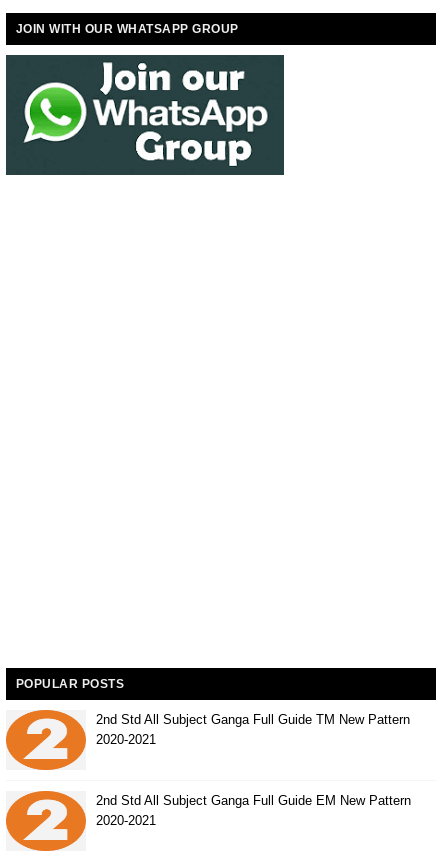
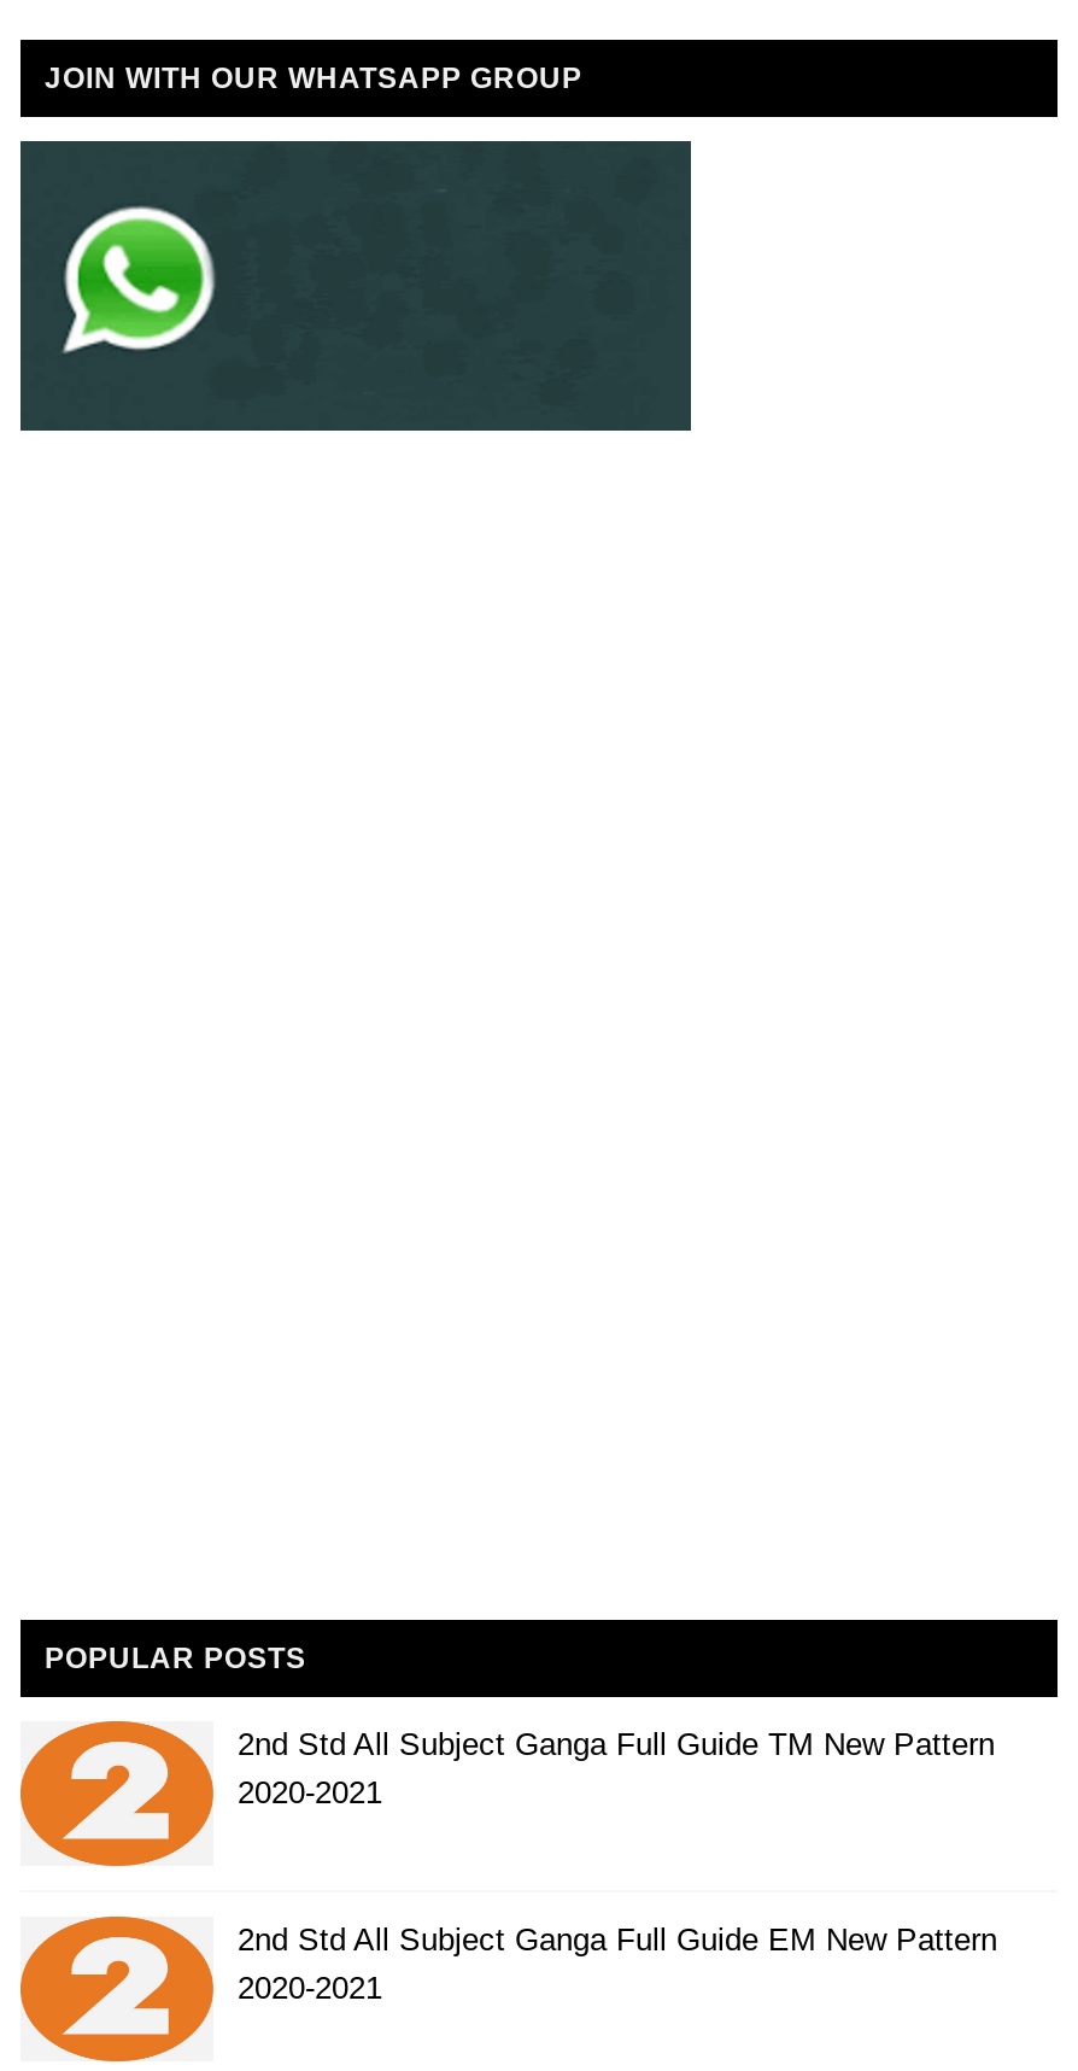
- [image]
